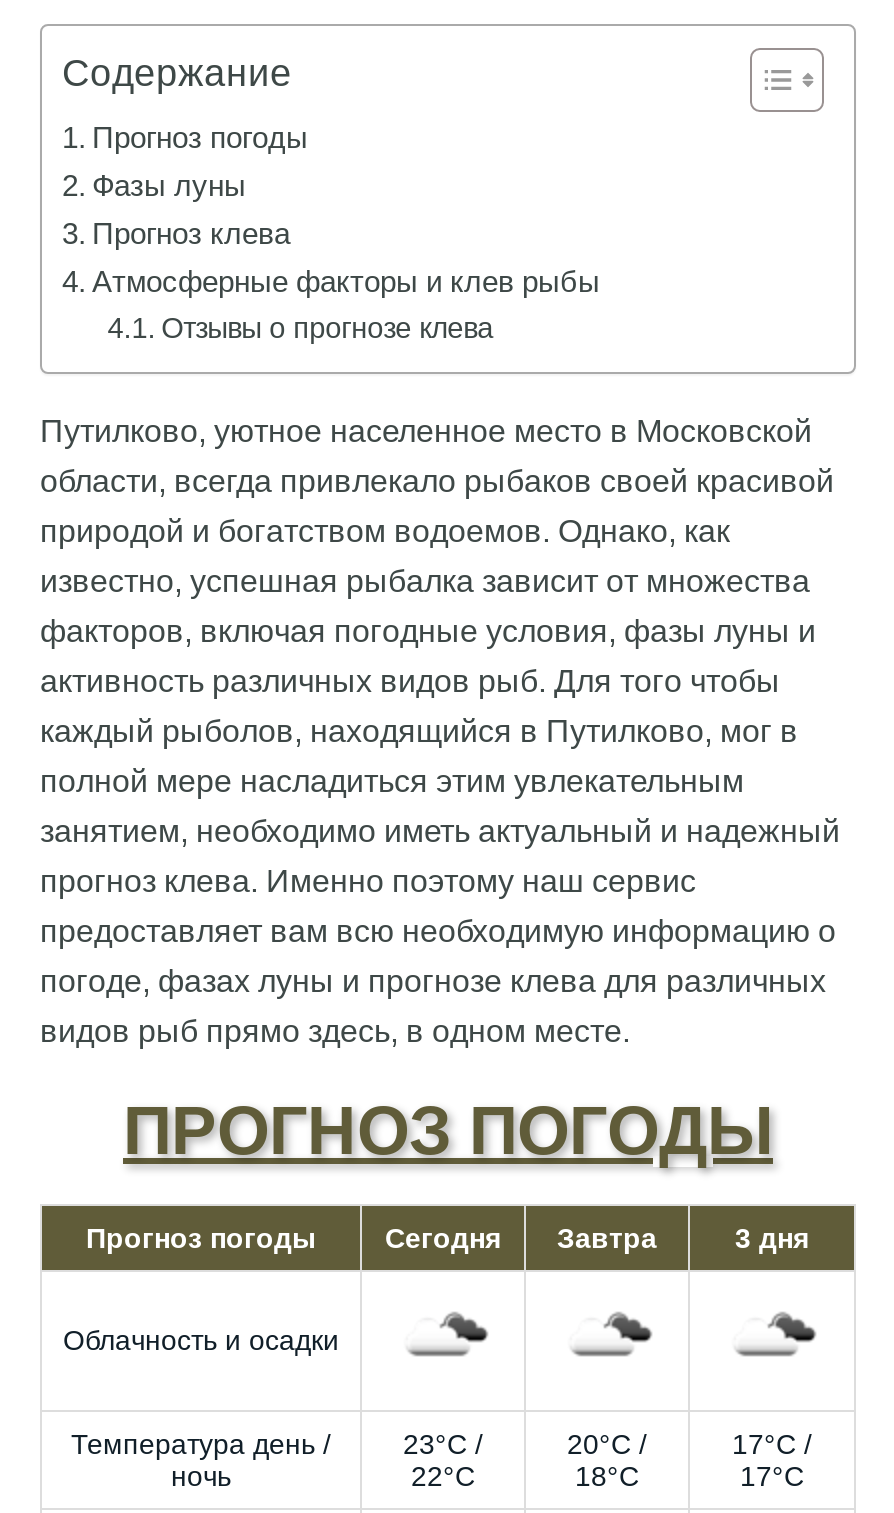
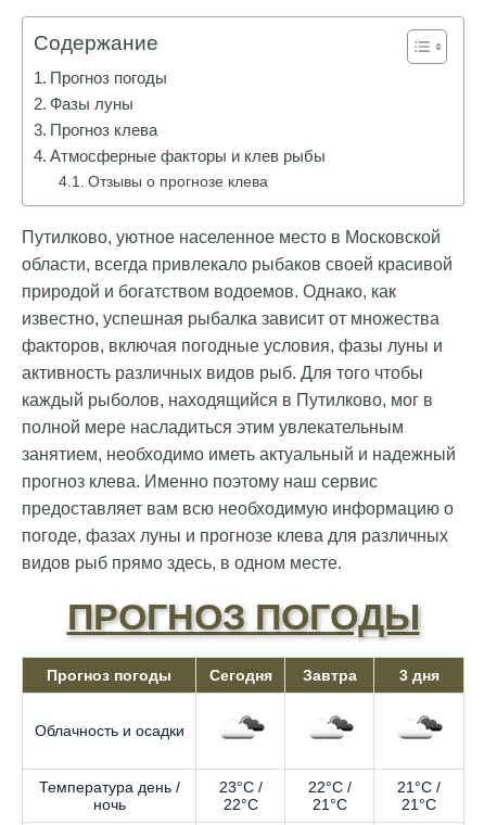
- 20°C /
- 18°C
+ 22°C /
+ 21°C

- 17°C /
- 17°C
+ 21°C /
+ 21°C
